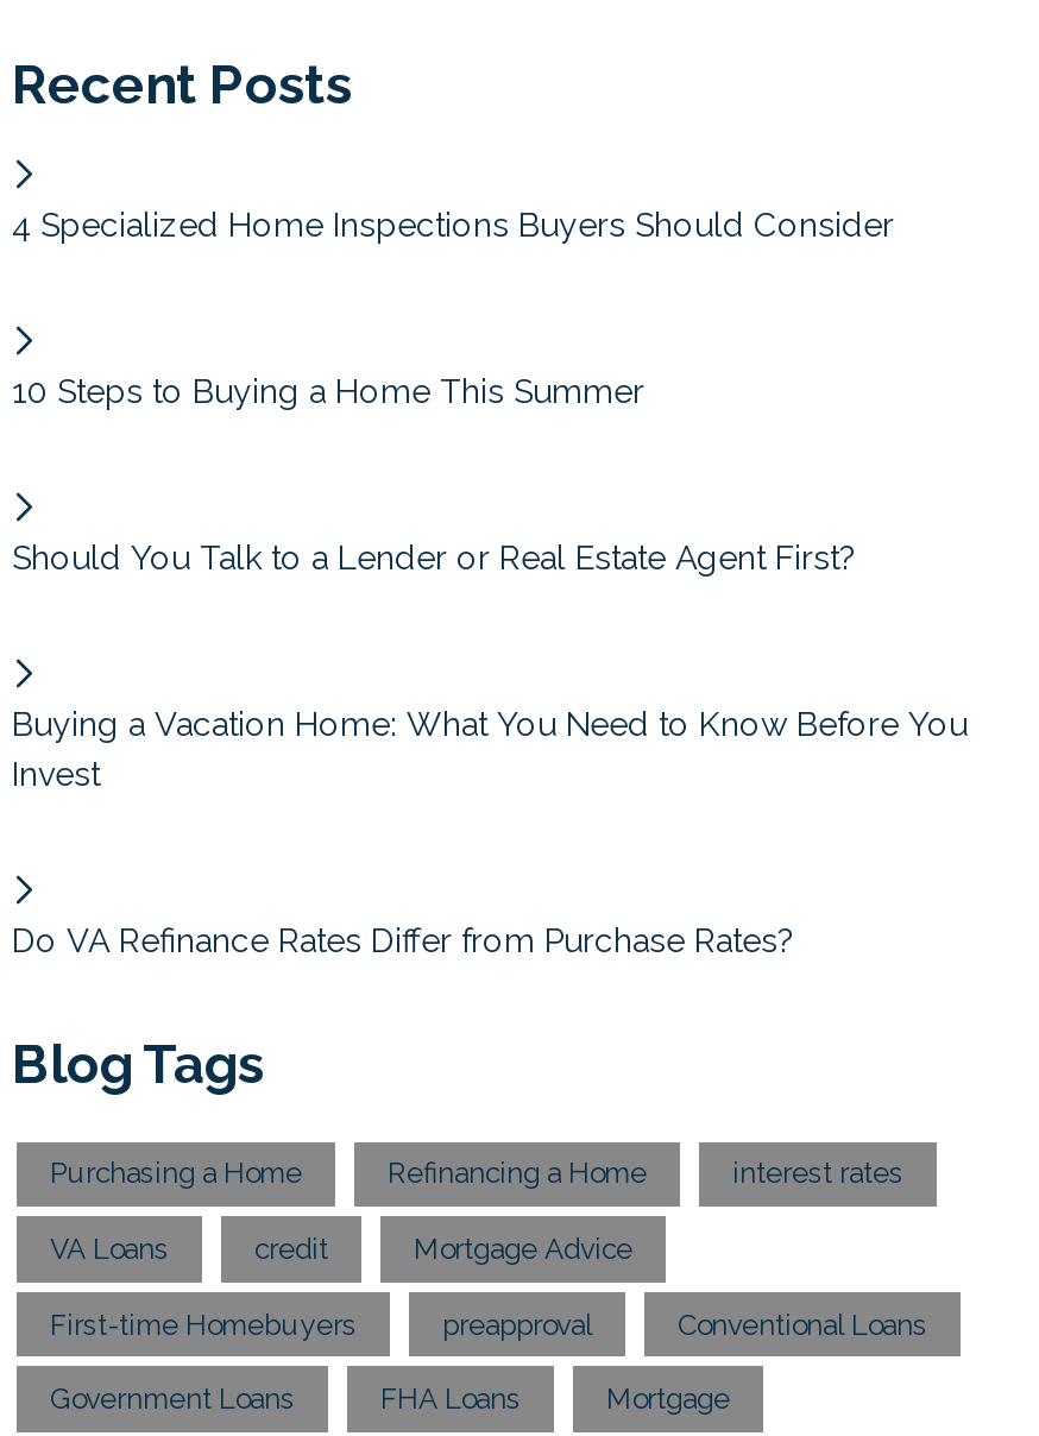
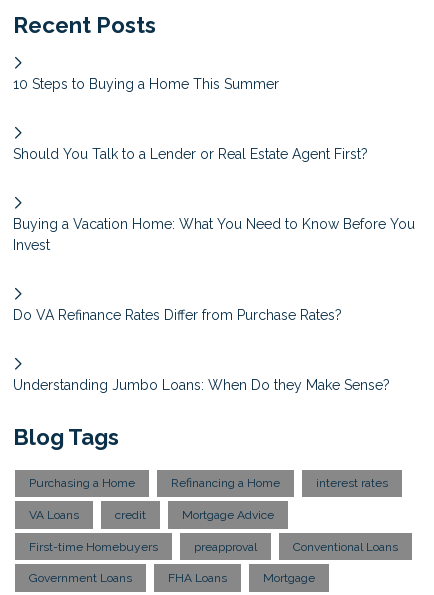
- 4 Specialized Home Inspections Buyers Should Consider

moved up: 10 Steps to Buying a Home This Summer | Should You Talk to a Lender or Real Estate Agent First? | Buying a Vacation Home: What You Need to Know Before You | Invest | Do VA Refinance Rates Differ from Purchase Rates?

+ Understanding Jumbo Loans: When Do they Make Sense?
